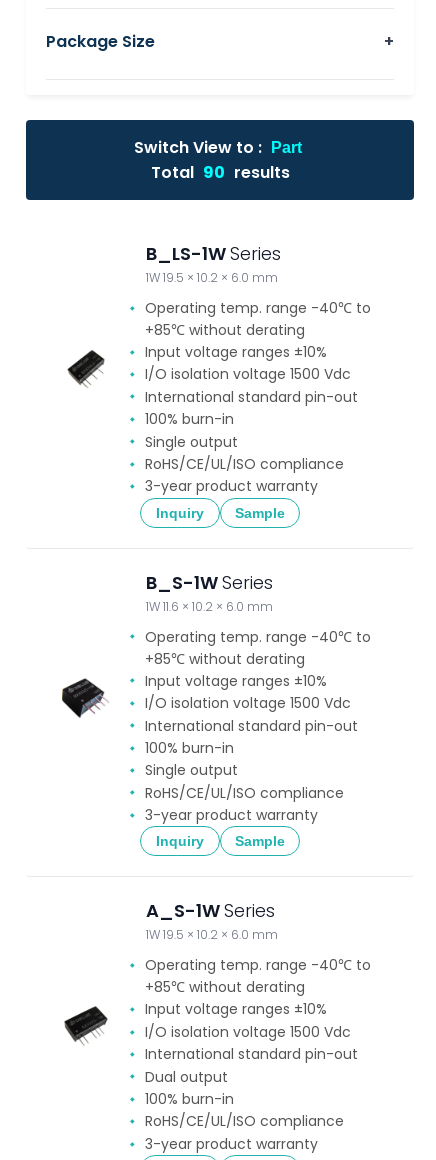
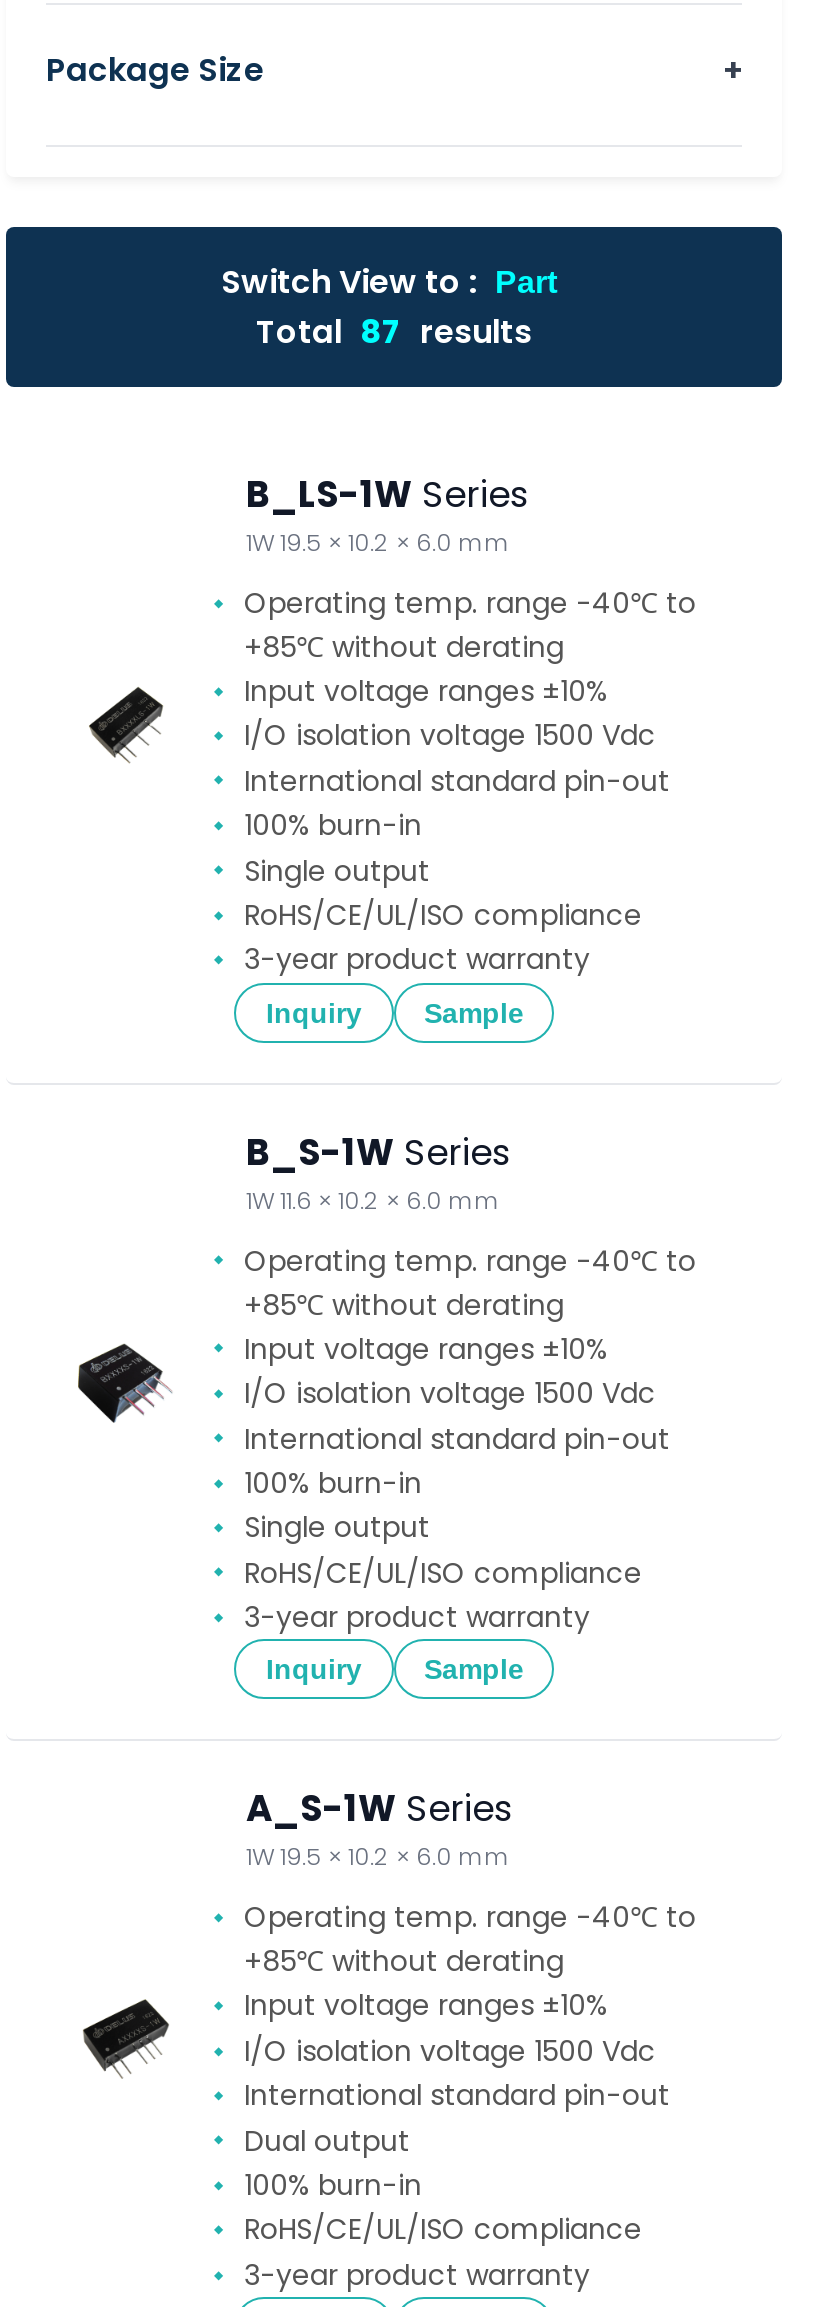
- Total 90 results
+ Total 87 results
